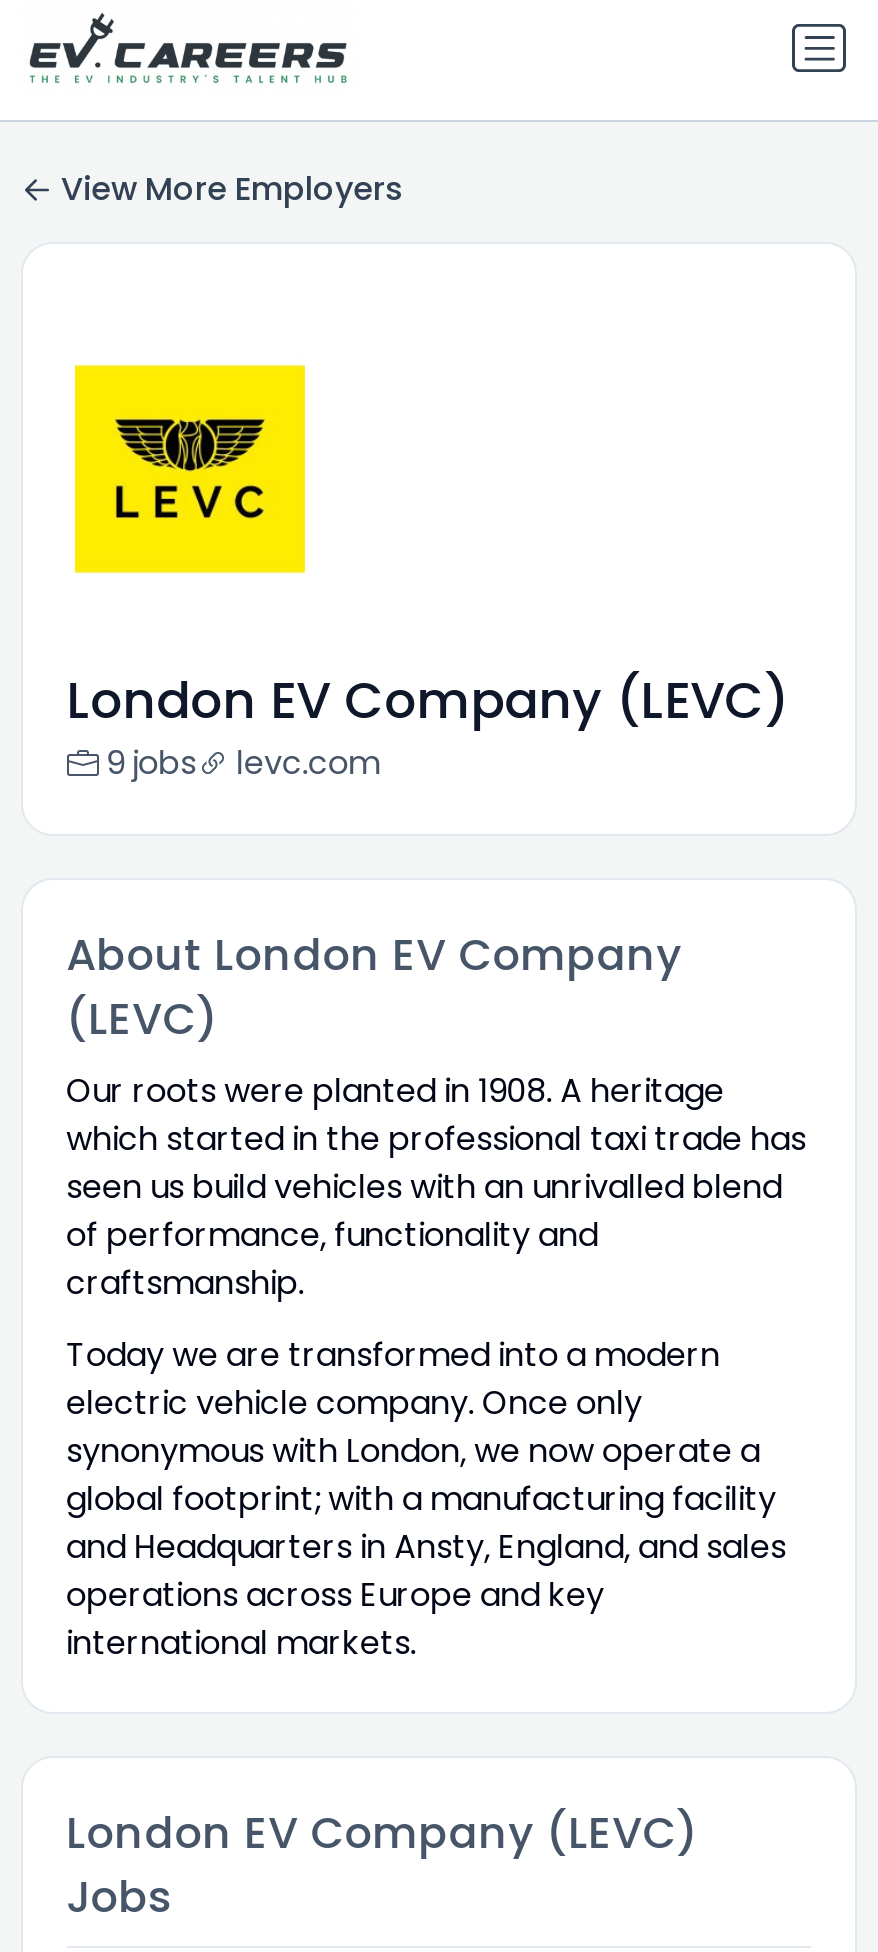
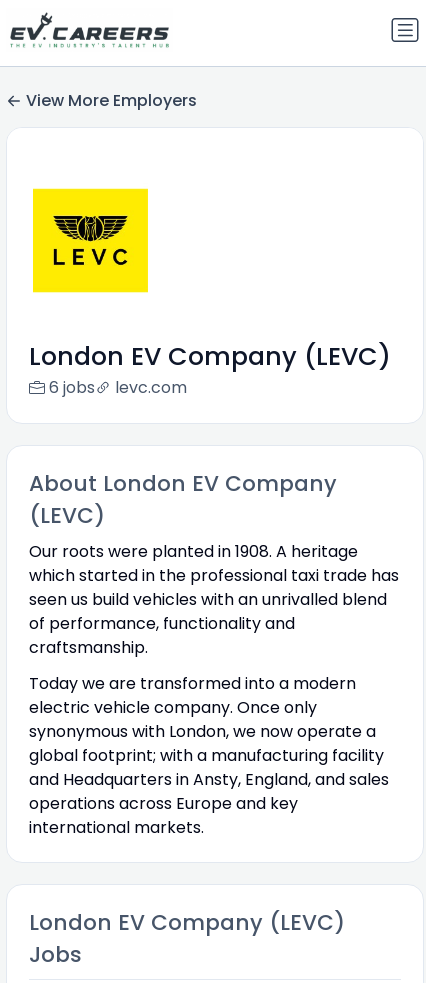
- 9 jobs levc.com
+ 6 jobs levc.com
